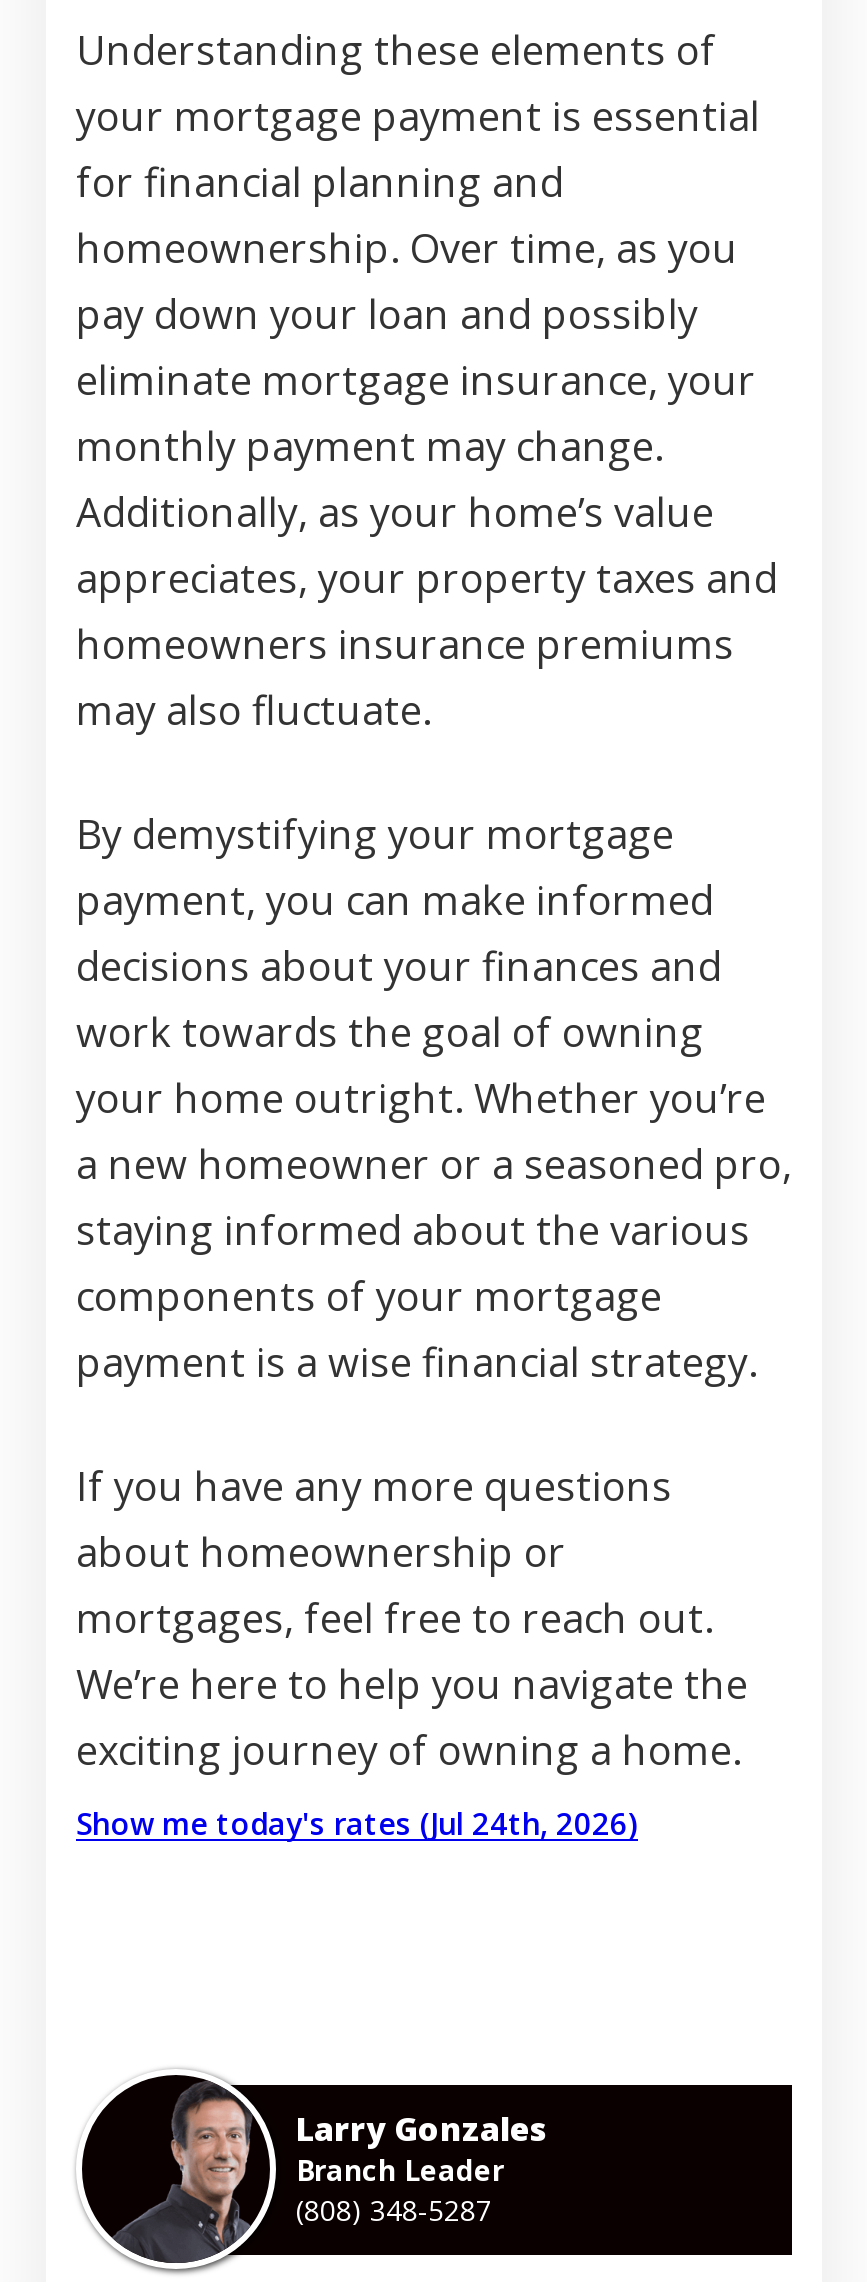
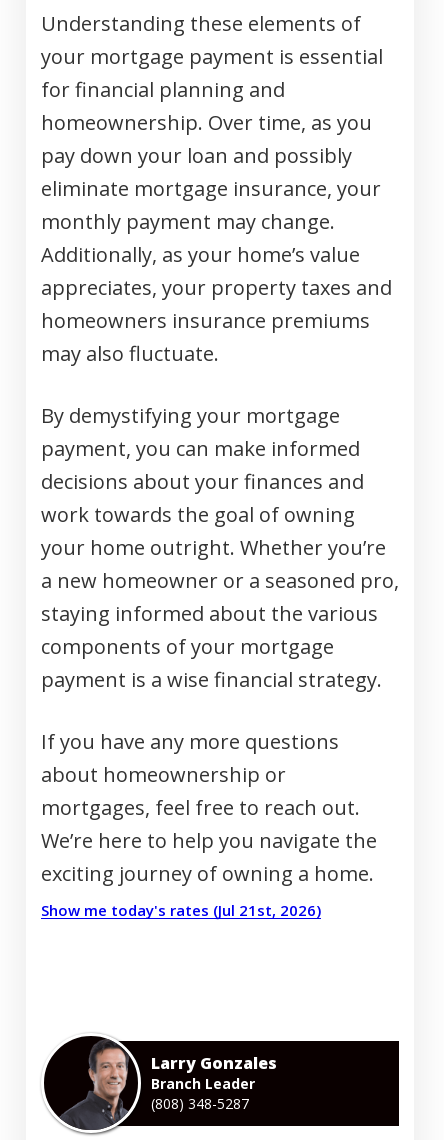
- Show me today's rates (Jul 24th, 2026)
+ Show me today's rates (Jul 21st, 2026)
